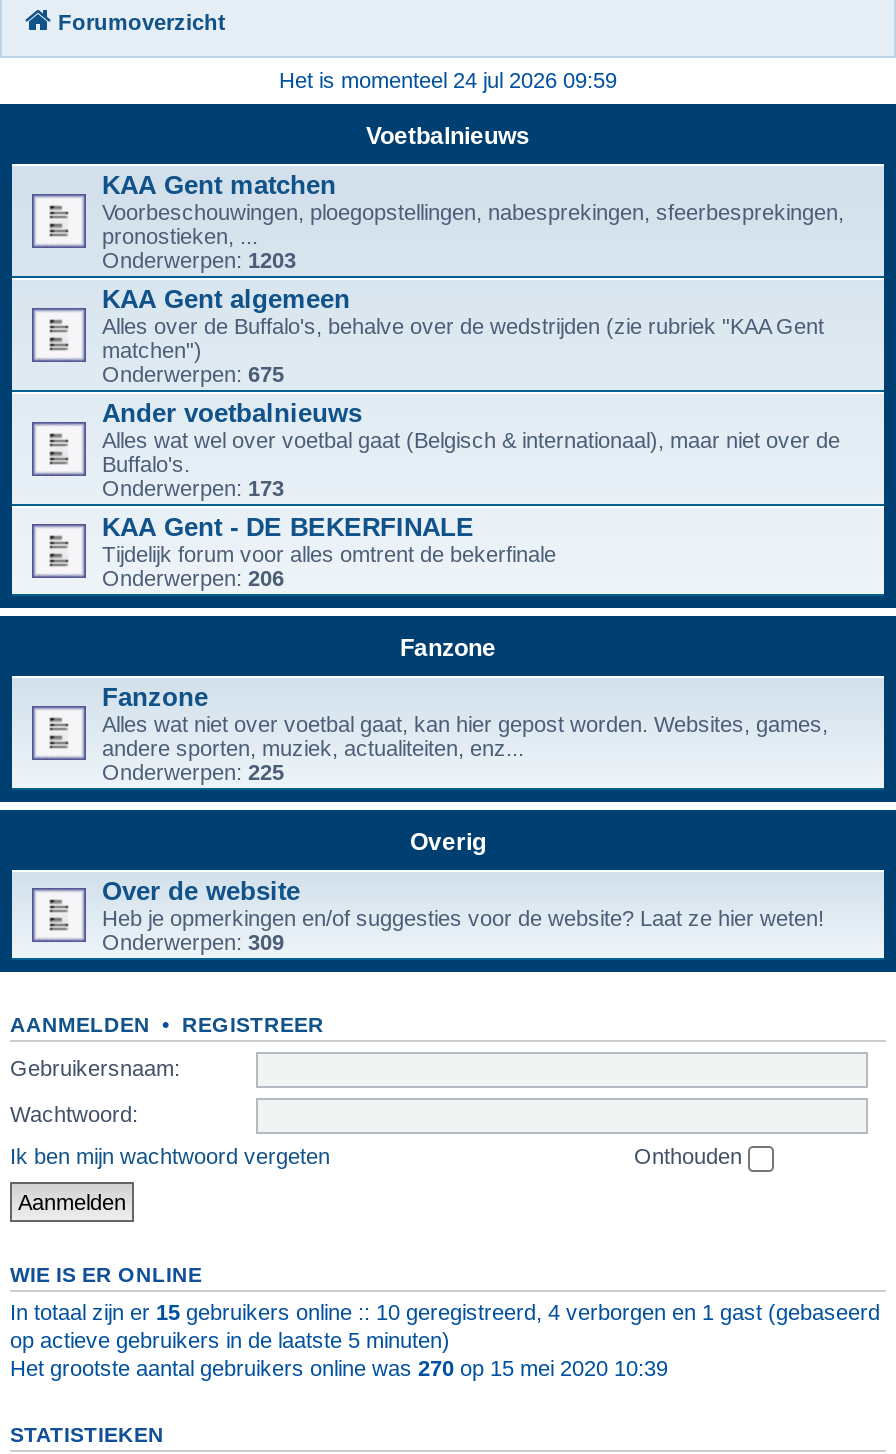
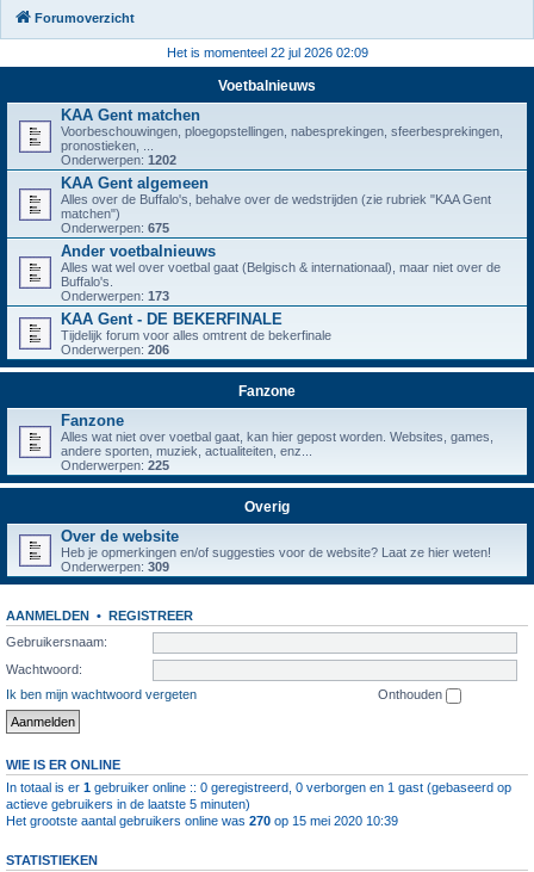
- Het is momenteel 24 jul 2026 09:59
+ Het is momenteel 22 jul 2026 02:09

- Onderwerpen: 1203
+ Onderwerpen: 1202

- In totaal zijn er 15 gebruikers online :: 10 geregistreerd, 4 verborgen en 1 gast (gebaseerd
- op actieve gebruikers in de laatste 5 minuten)
+ In totaal is er 1 gebruiker online :: 0 geregistreerd, 0 verborgen en 1 gast (gebaseerd op
+ actieve gebruikers in de laatste 5 minuten)
